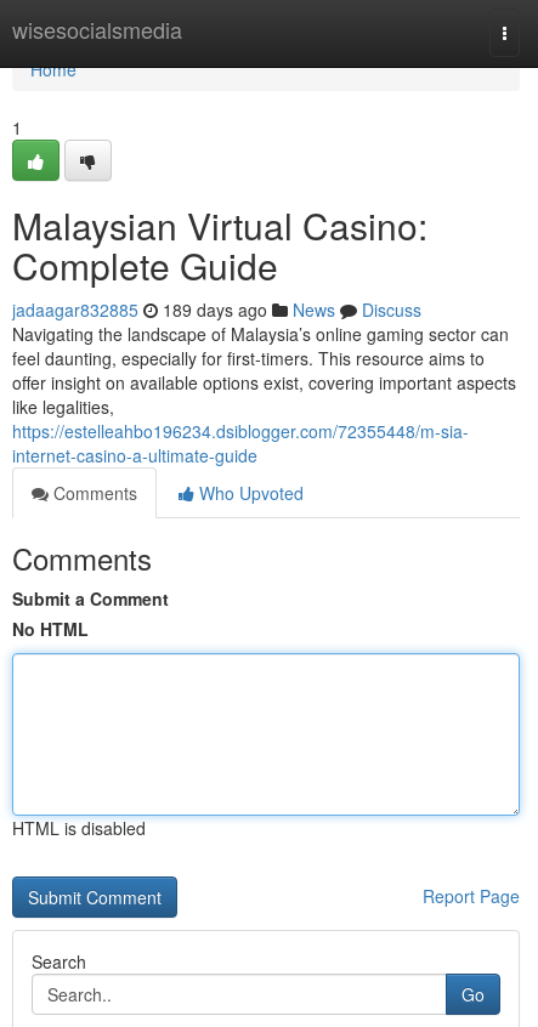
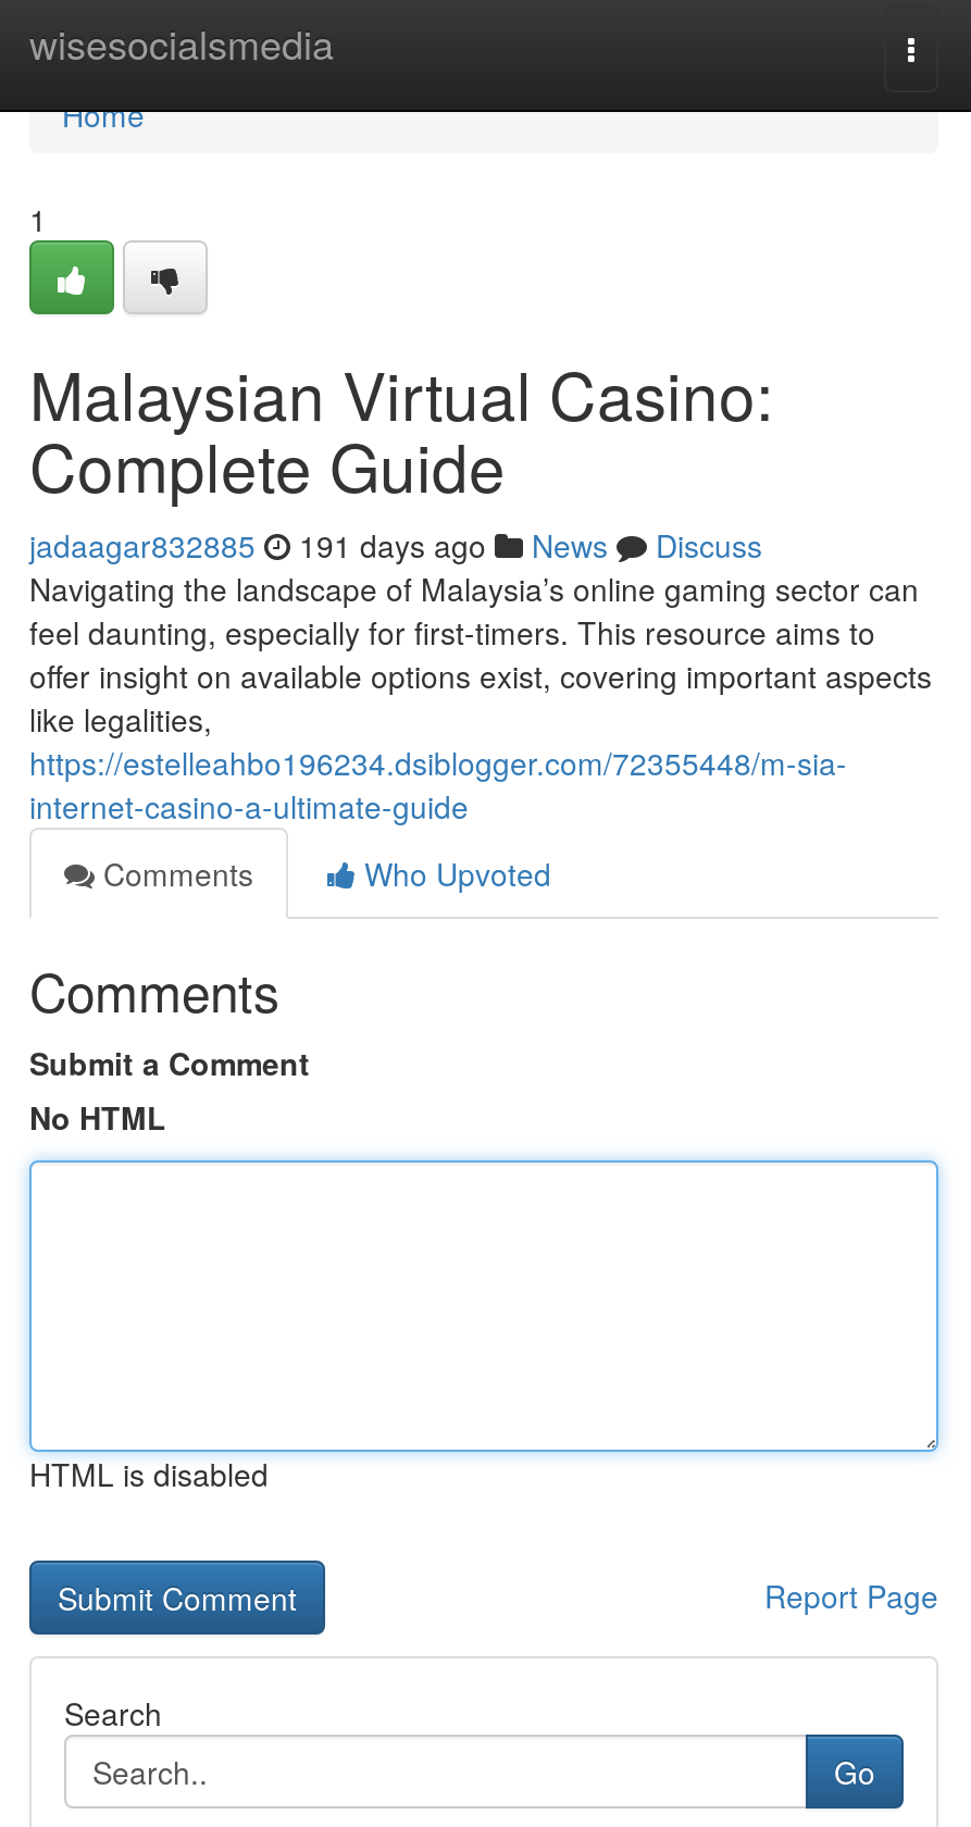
- jadaagar832885 189 days ago News Discuss
+ jadaagar832885 191 days ago News Discuss
